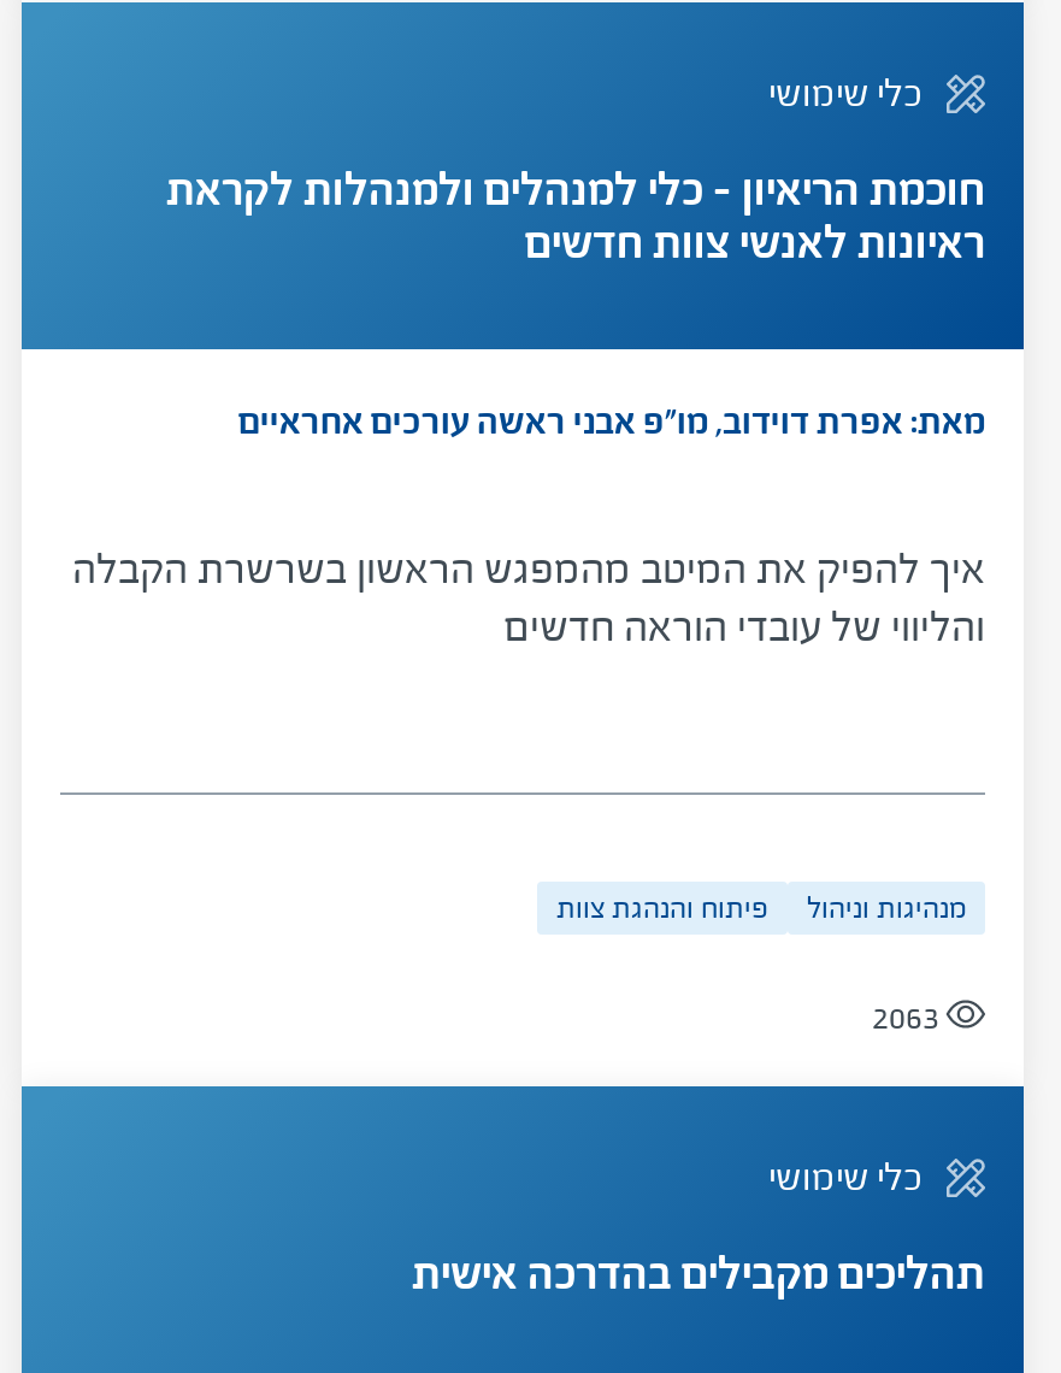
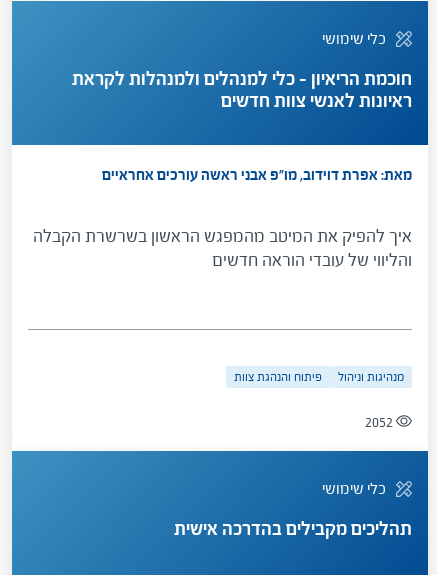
- 2063
+ 2052
